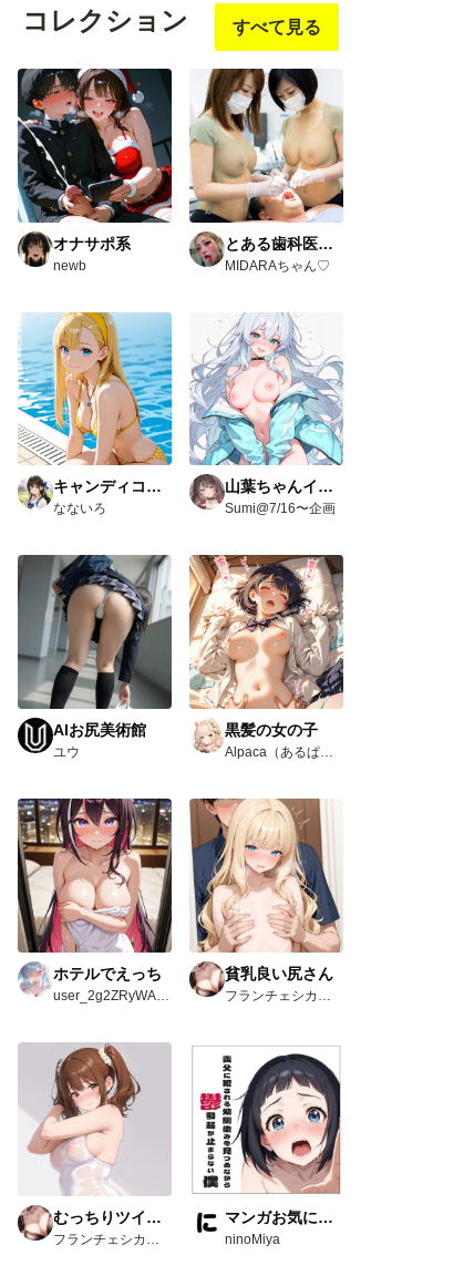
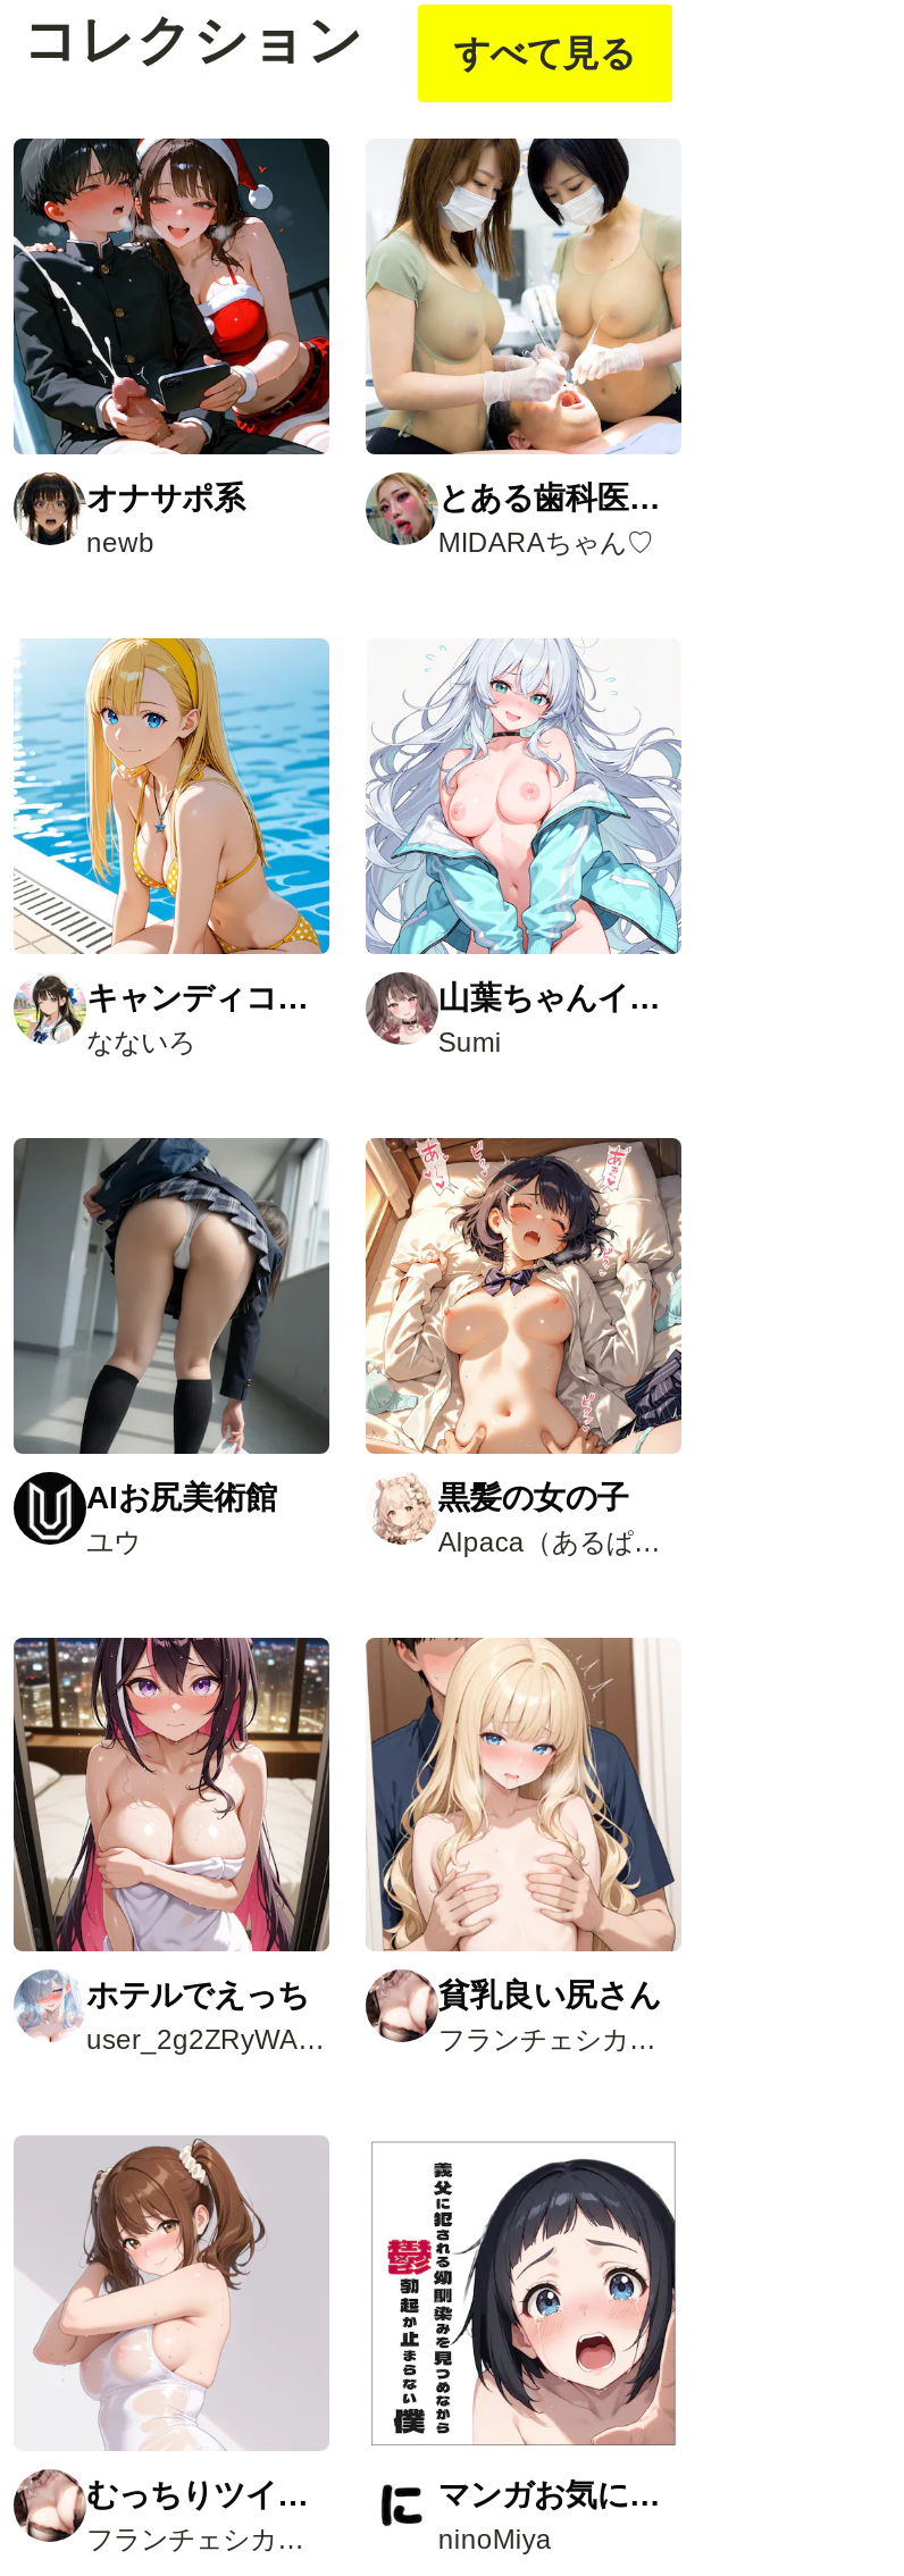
- Sumi@7/16〜企画
+ Sumi
